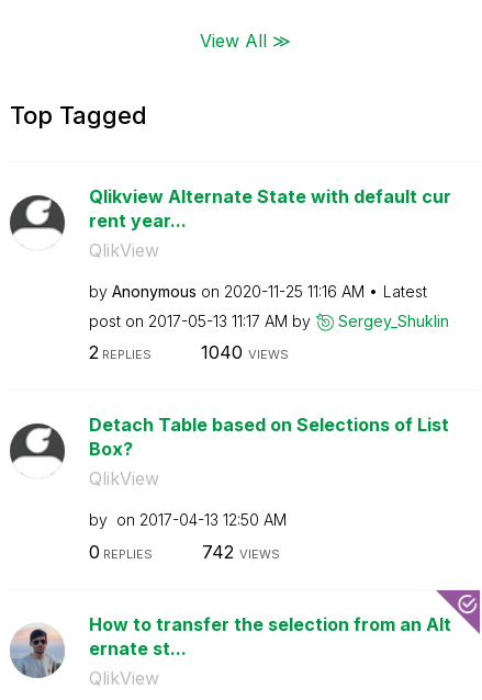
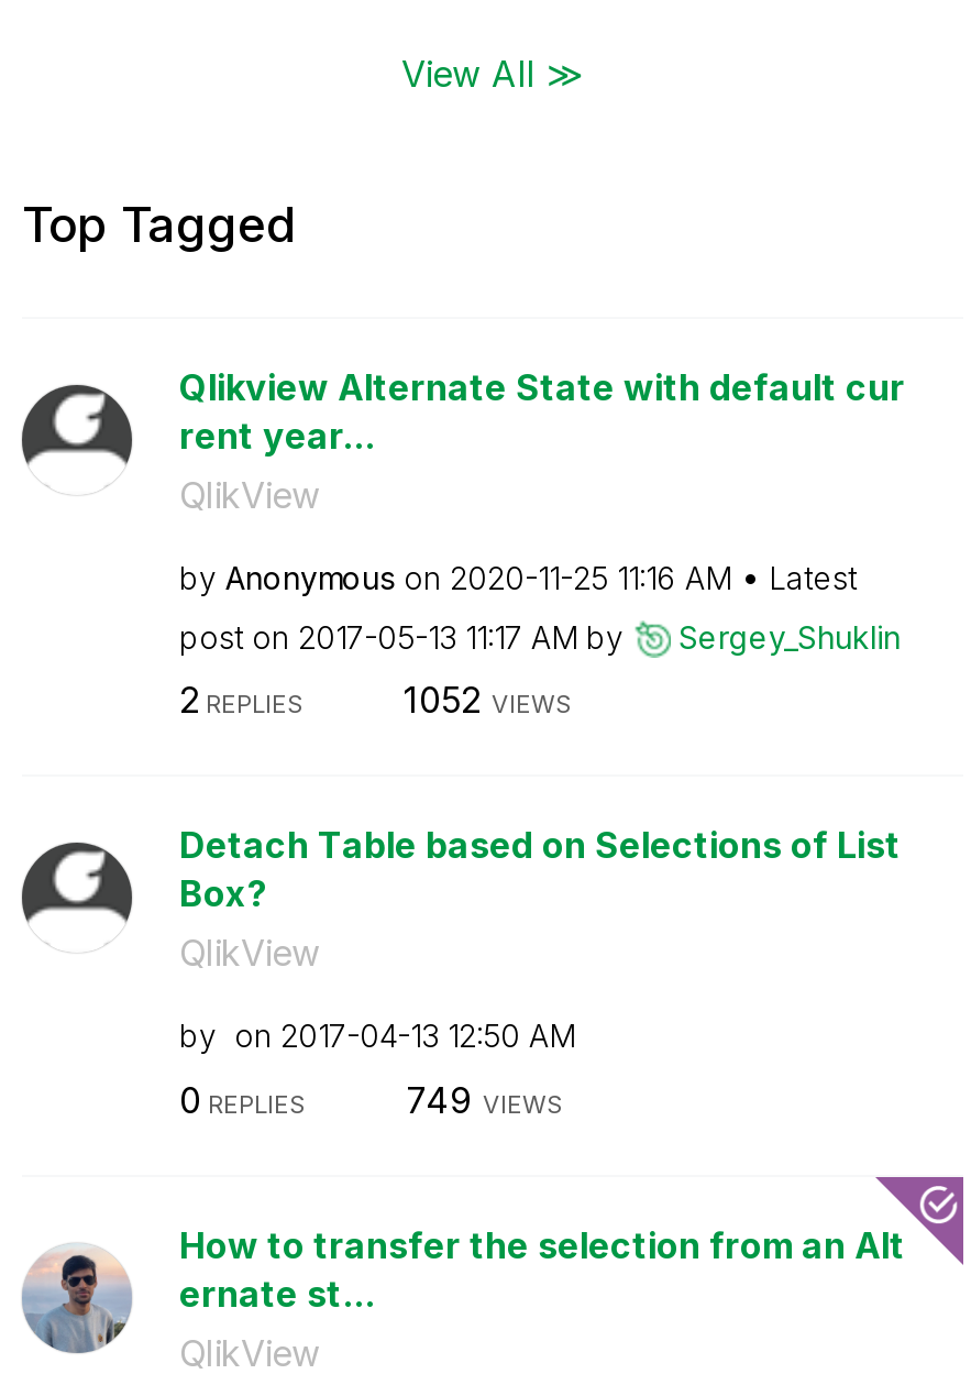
- 1040 VIEWS
+ 1052 VIEWS

- 742 VIEWS
+ 749 VIEWS
